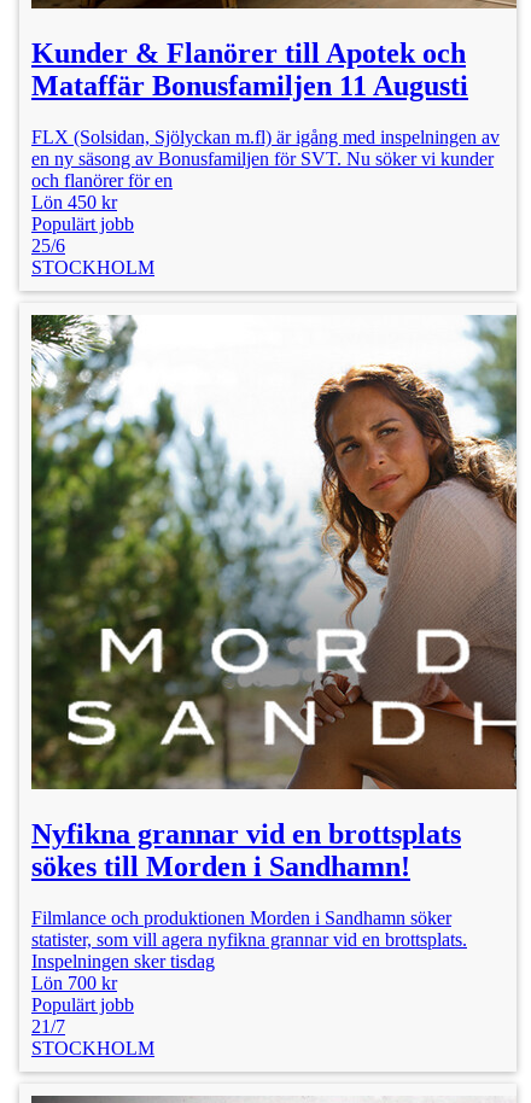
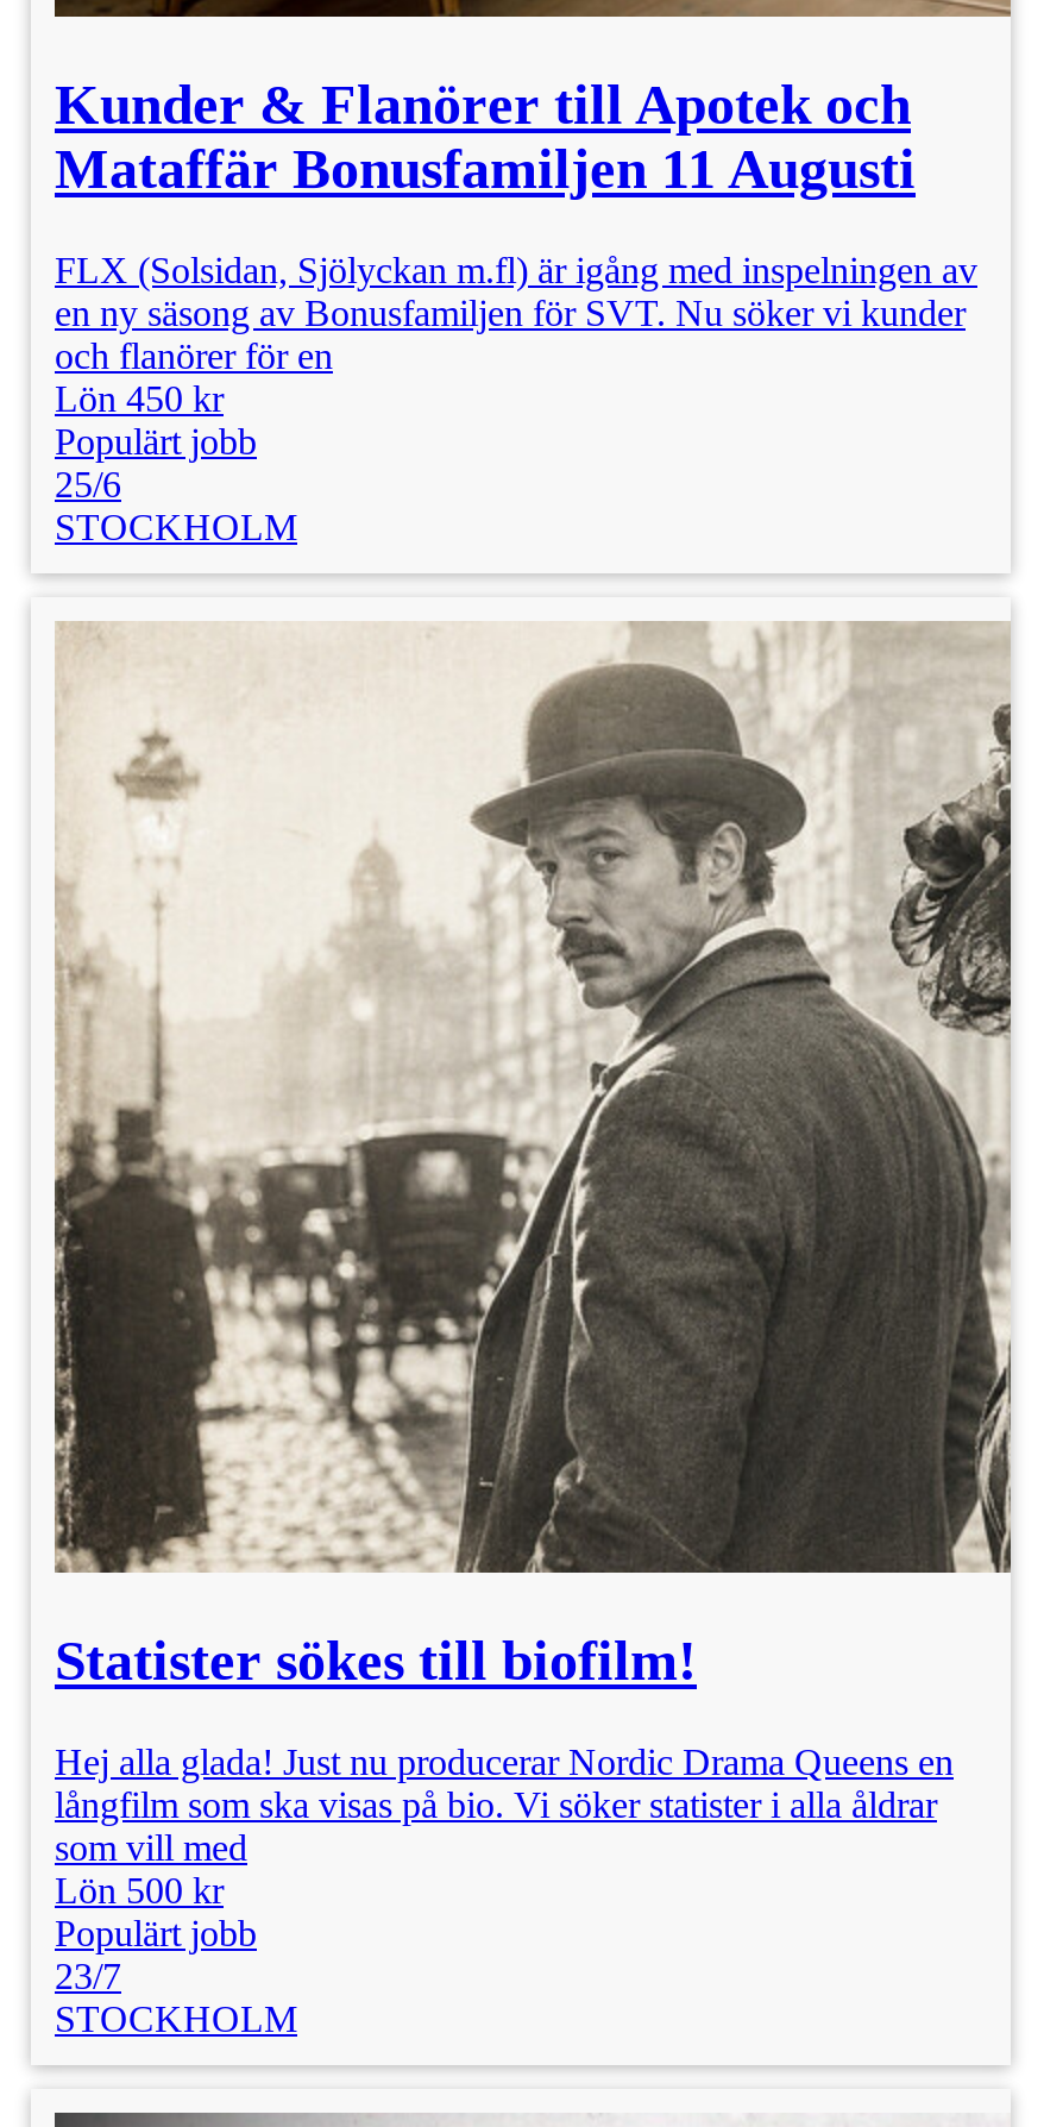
- [image]
- Nyfikna grannar vid en brottsplats
- sökes till Morden i Sandhamn!
+ [image]
+ Statister sökes till biofilm!

- Filmlance och produktionen Morden i Sandhamn söker
- statister, som vill agera nyfikna grannar vid en brottsplats.
- Inspelningen sker tisdag
- Lön 700 kr
+ Hej alla glada! Just nu producerar Nordic Drama Queens en
+ långfilm som ska visas på bio. Vi söker statister i alla åldrar
+ som vill med
+ Lön 500 kr

- 21/7
+ 23/7
